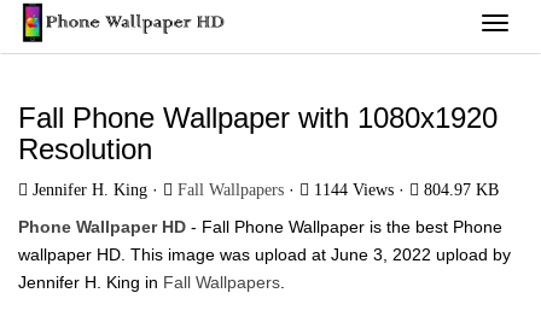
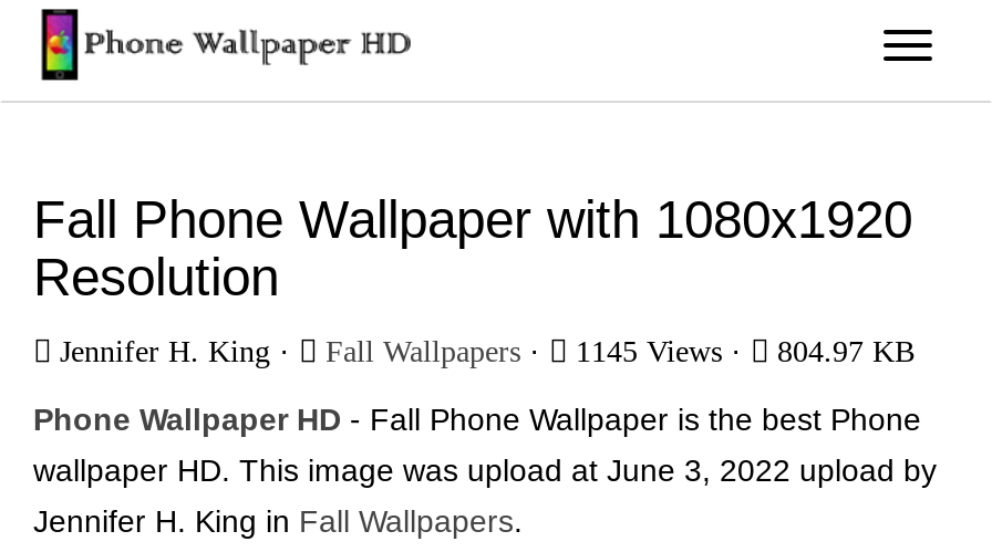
- Fall Wallpapers · 1144 Views · 804.97 KB
+ Fall Wallpapers · 1145 Views · 804.97 KB
